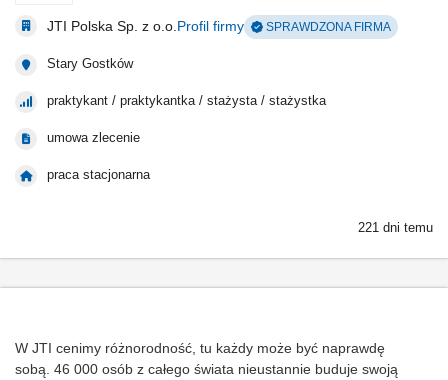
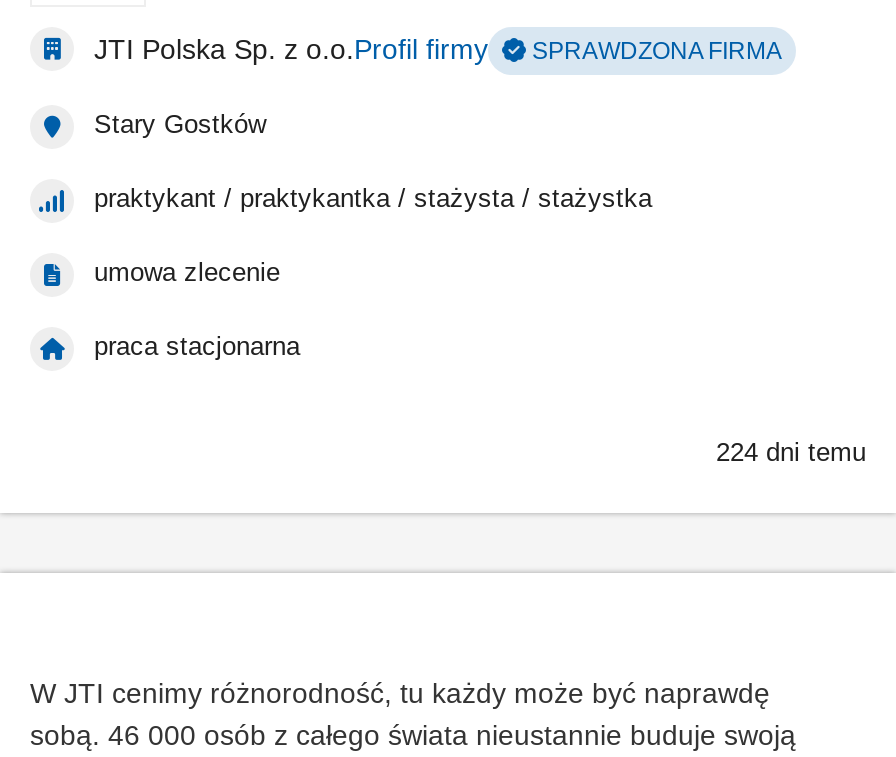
- 221 dni temu
+ 224 dni temu
